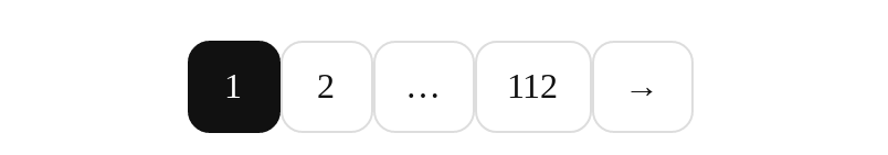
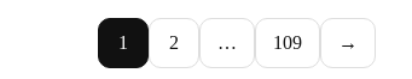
- 112
+ 109
